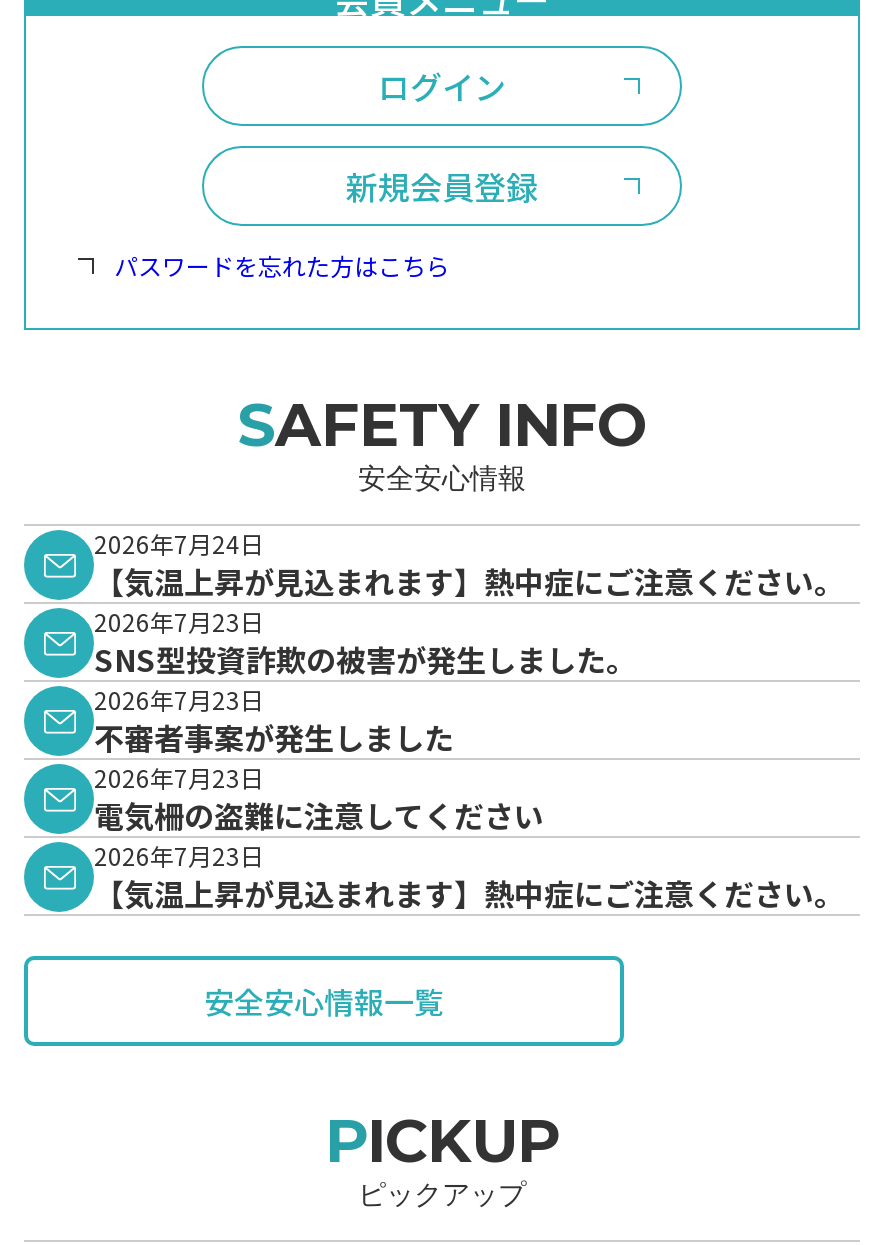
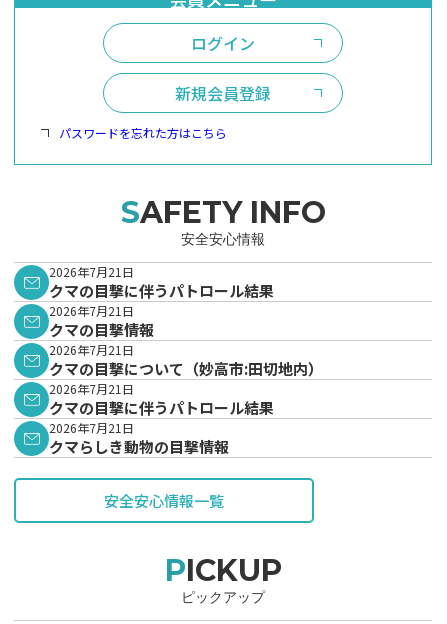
- 2026年7月24日
- 【気温上昇が見込まれます】熱中症にご注意ください。
- 2026年7月23日
- SNS型投資詐欺の被害が発生しました。
- 2026年7月23日
- 不審者事案が発生しました
- 2026年7月23日
- 電気柵の盗難に注意してください
- 2026年7月23日
- 【気温上昇が見込まれます】熱中症にご注意ください。
+ 2026年7月21日
+ クマの目撃に伴うパトロール結果
+ 2026年7月21日
+ クマの目撃情報
+ 2026年7月21日
+ クマの目撃について（妙高市:田切地内）
+ 2026年7月21日
+ クマの目撃に伴うパトロール結果
+ 2026年7月21日
+ クマらしき動物の目撃情報
